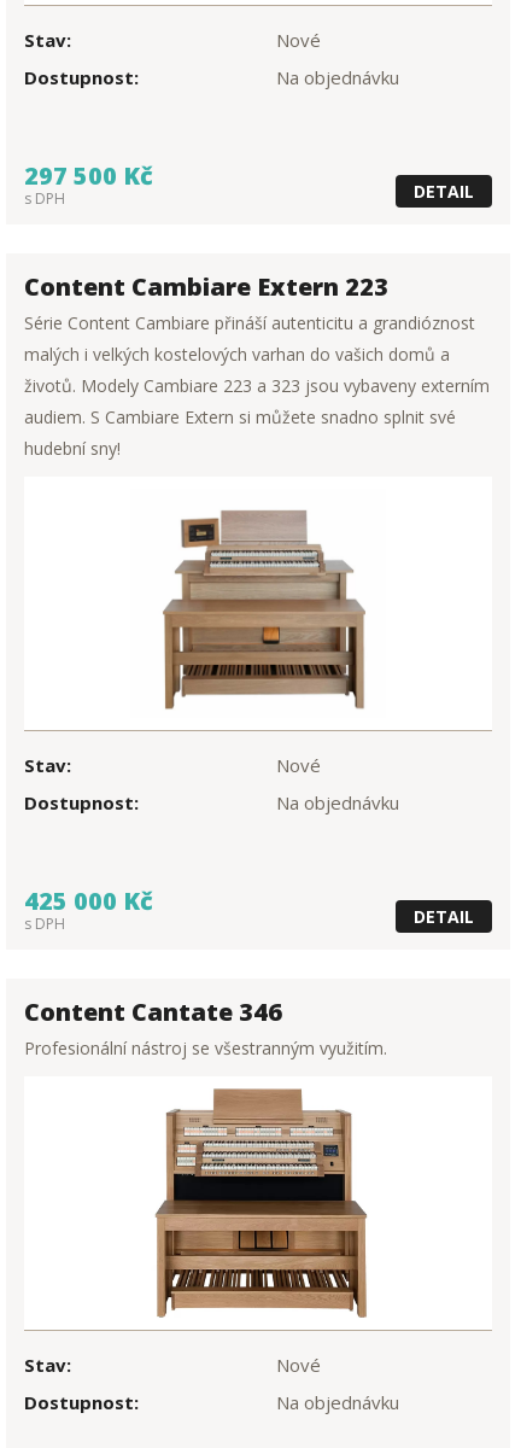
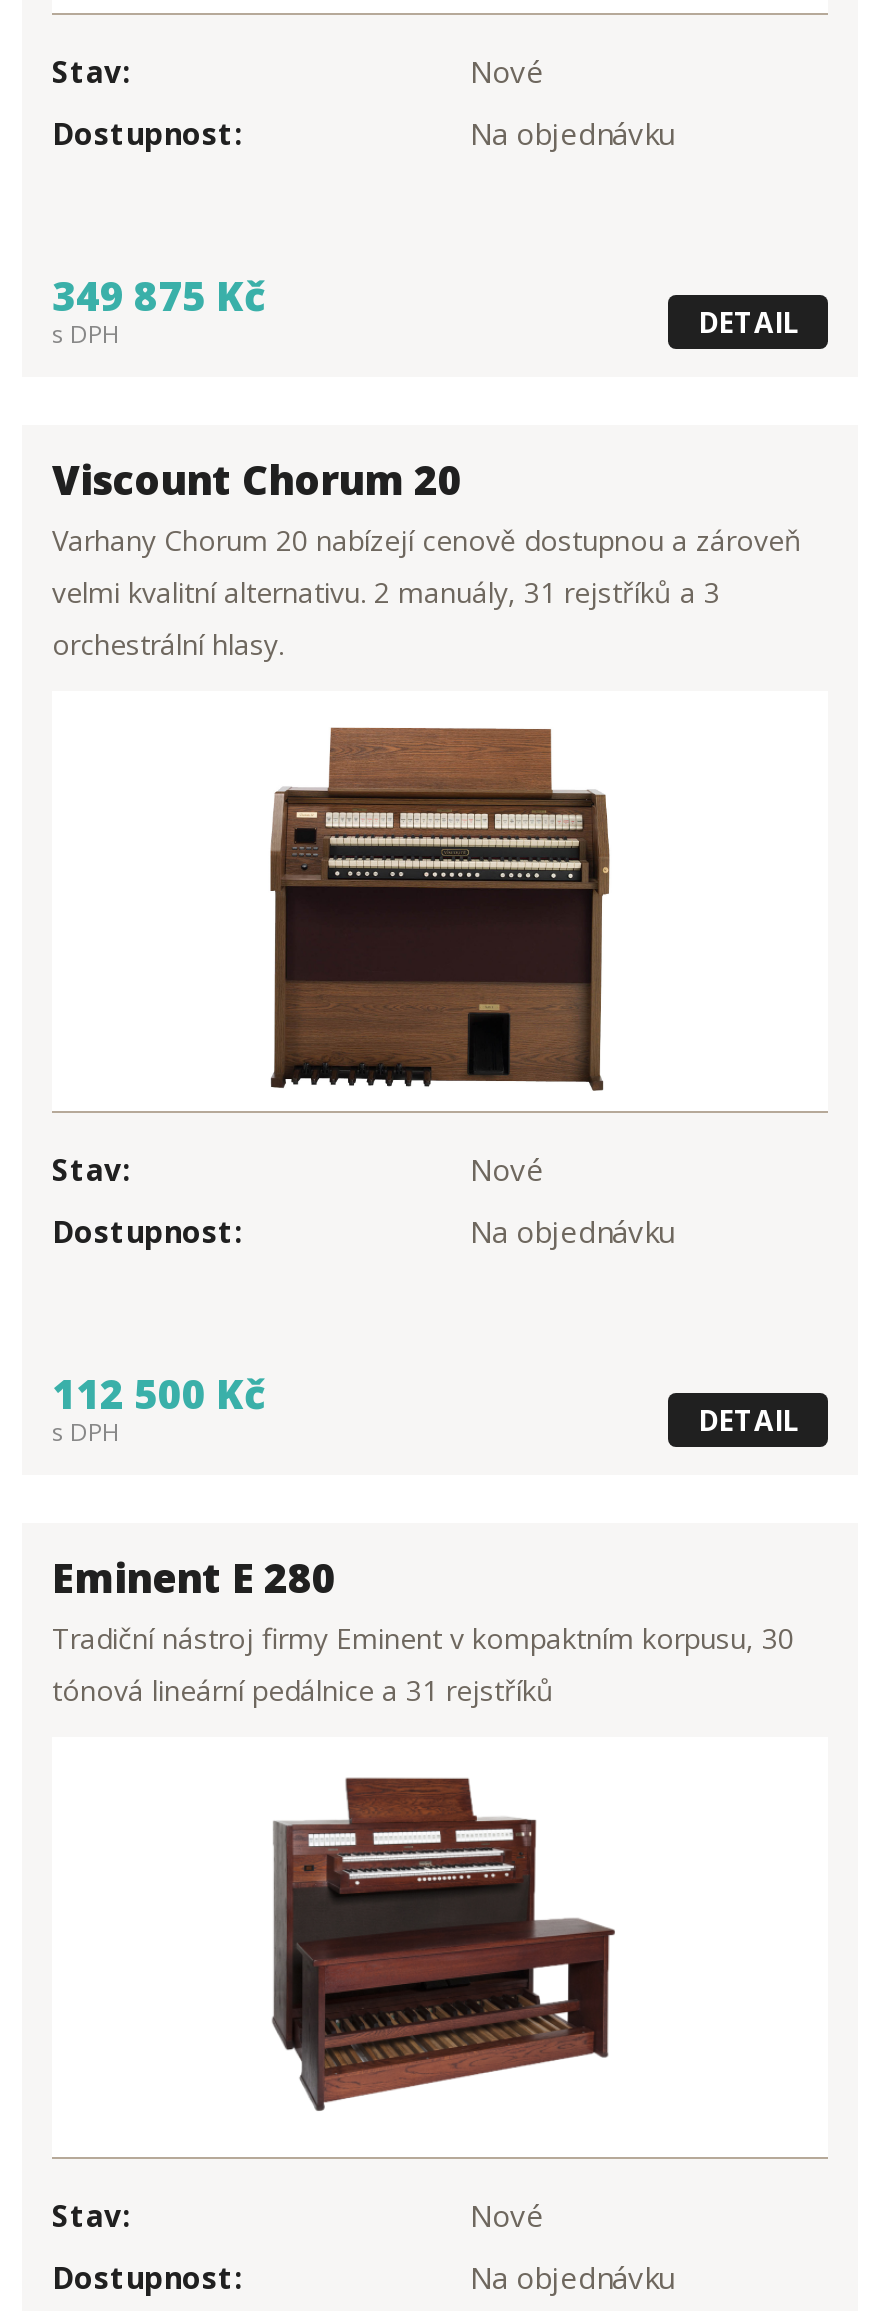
- 297 500 Kč
+ 349 875 Kč

- Content Cambiare Extern 223
- Série Content Cambiare přináší autenticitu a grandióznost
- malých i velkých kostelových varhan do vašich domů a
- životů. Modely Cambiare 223 a 323 jsou vybaveny externím
- audiem. S Cambiare Extern si můžete snadno splnit své
- hudební sny!
+ Viscount Chorum 20
+ Varhany Chorum 20 nabízejí cenově dostupnou a zároveň
+ velmi kvalitní alternativu. 2 manuály, 31 rejstříků a 3
+ orchestrální hlasy.

- [image]
+ [image]

moved up: Stav: | Nové | Dostupnost: | Na objednávku

- 425 000 Kč
+ 112 500 Kč

moved up: s DPH | DETAIL

- Content Cantate 346
- Profesionální nástroj se všestranným využitím.
+ Eminent E 280
+ Tradiční nástroj firmy Eminent v kompaktním korpusu, 30
+ tónová lineární pedálnice a 31 rejstříků

- [image]
+ [image]
